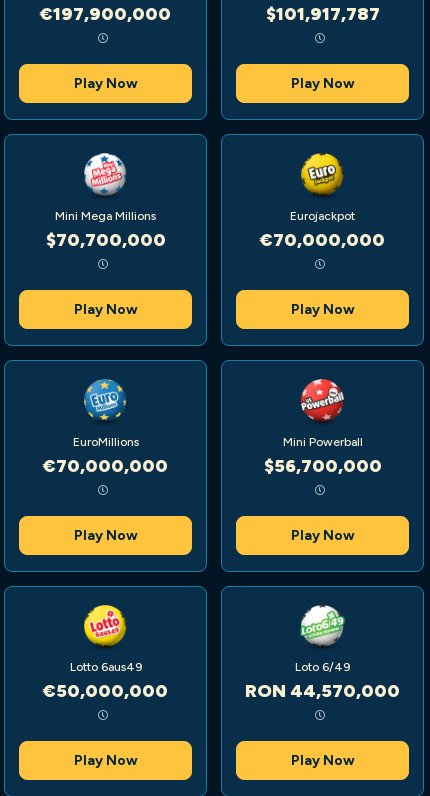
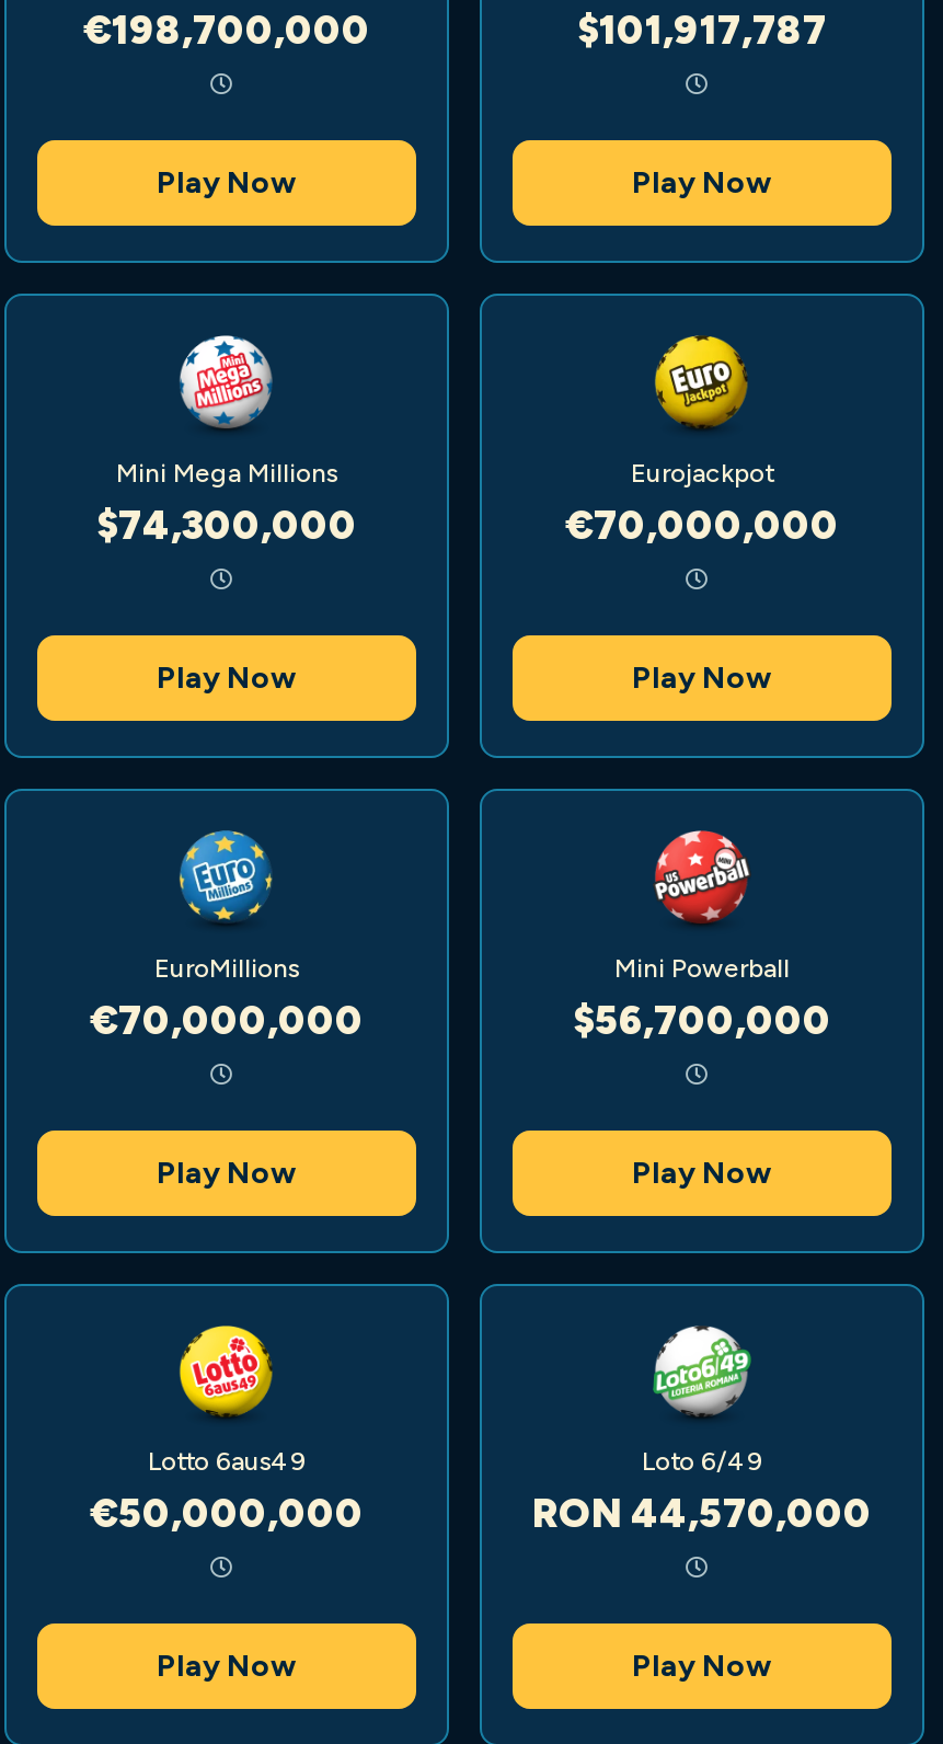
- €197,900,000
+ €198,700,000

- $70,700,000
+ $74,300,000
